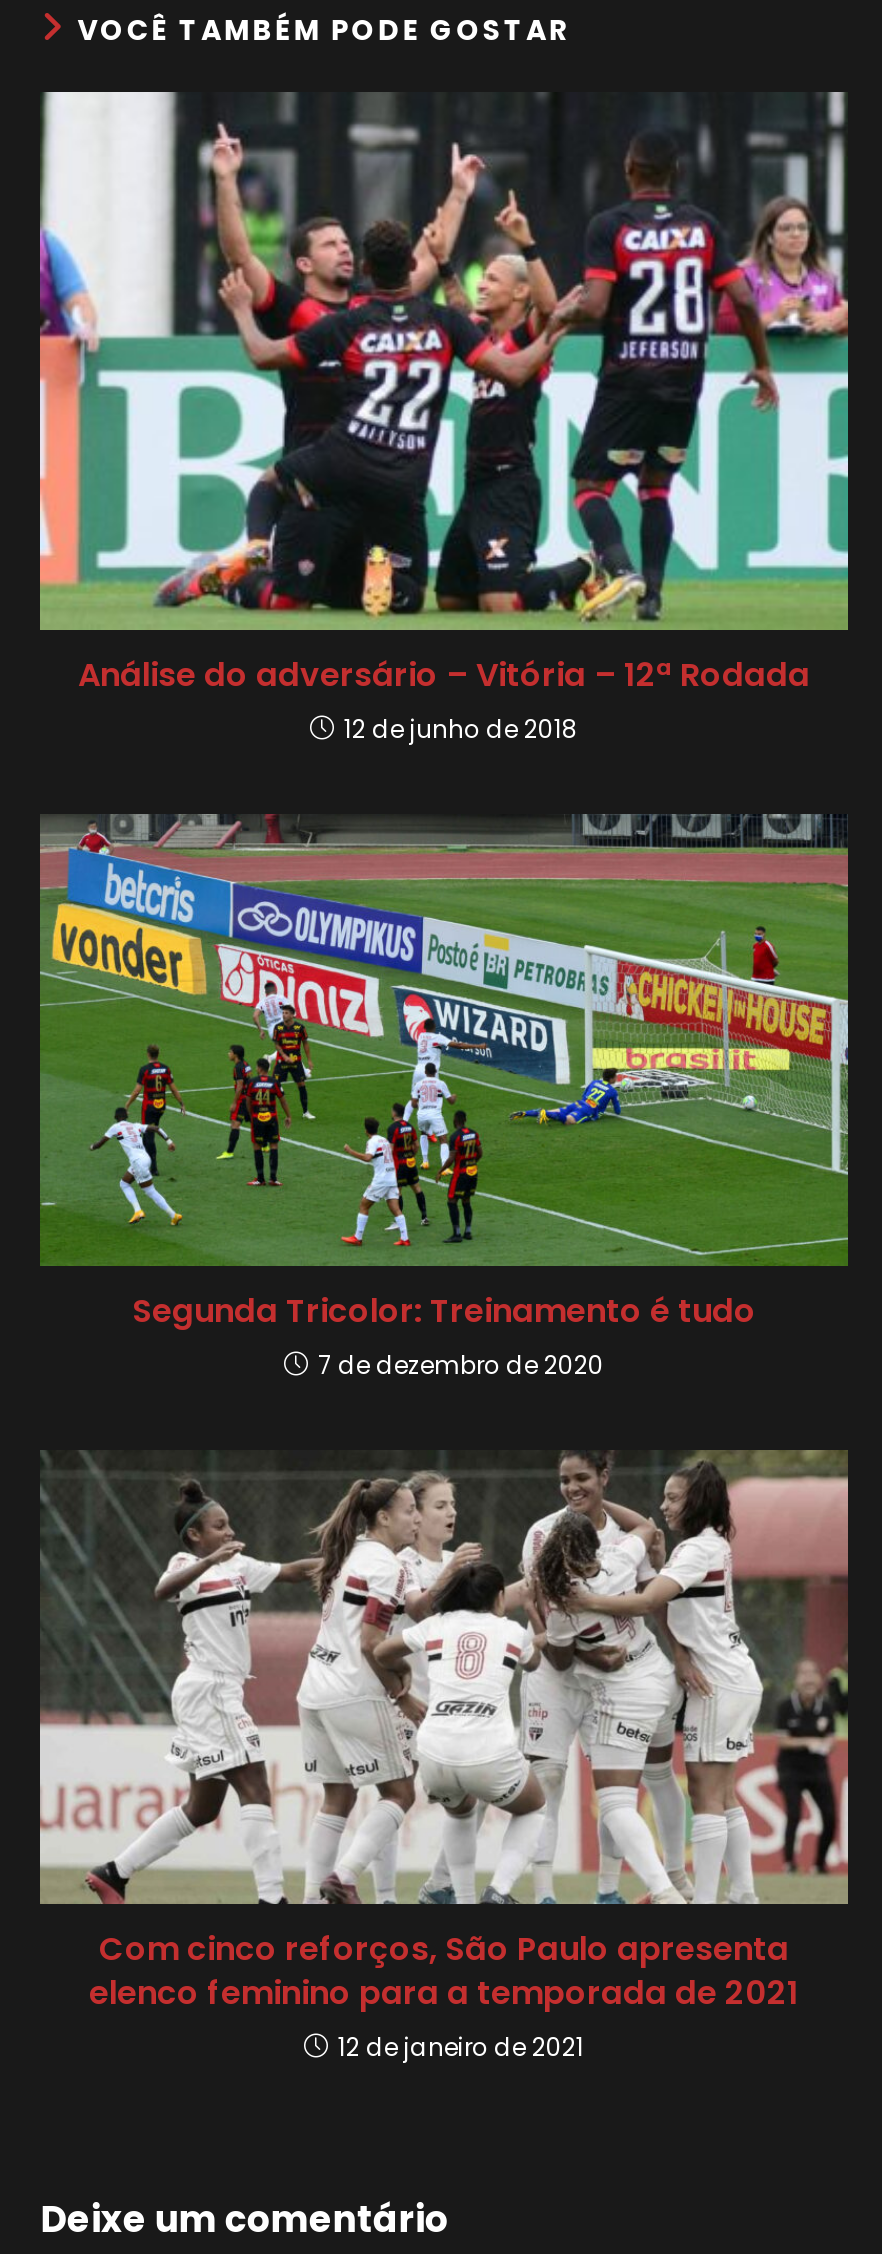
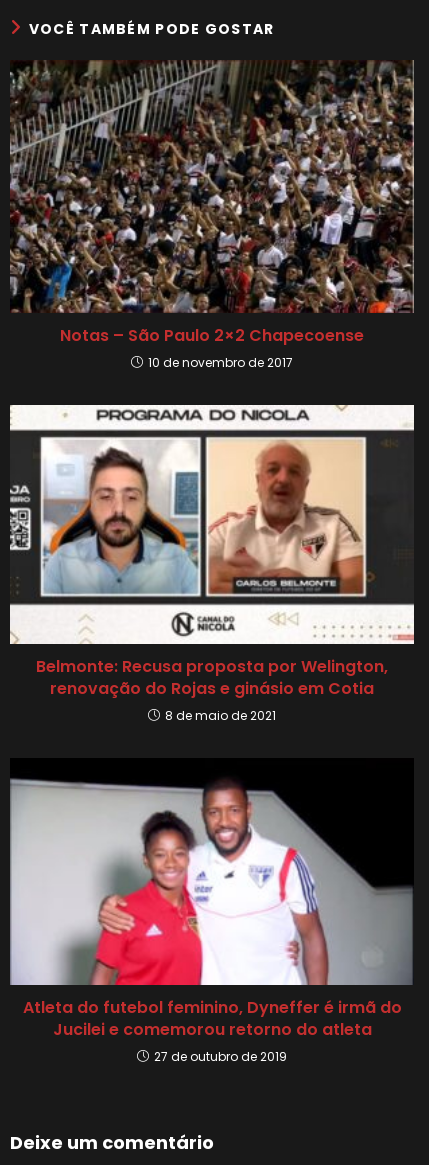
- [image]
- Análise do adversário – Vitória – 12ª Rodada
- 12 de junho de 2018
+ [image]
+ Notas – São Paulo 2×2 Chapecoense
+ 10 de novembro de 2017

- [image]
- Segunda Tricolor: Treinamento é tudo
- 7 de dezembro de 2020
+ [image]
+ Belmonte: Recusa proposta por Welington,
+ renovação do Rojas e ginásio em Cotia
+ 8 de maio de 2021

- [image]
- Com cinco reforços, São Paulo apresenta
- elenco feminino para a temporada de 2021
- 12 de janeiro de 2021
+ [image]
+ Atleta do futebol feminino, Dyneffer é irmã do
+ Jucilei e comemorou retorno do atleta
+ 27 de outubro de 2019
